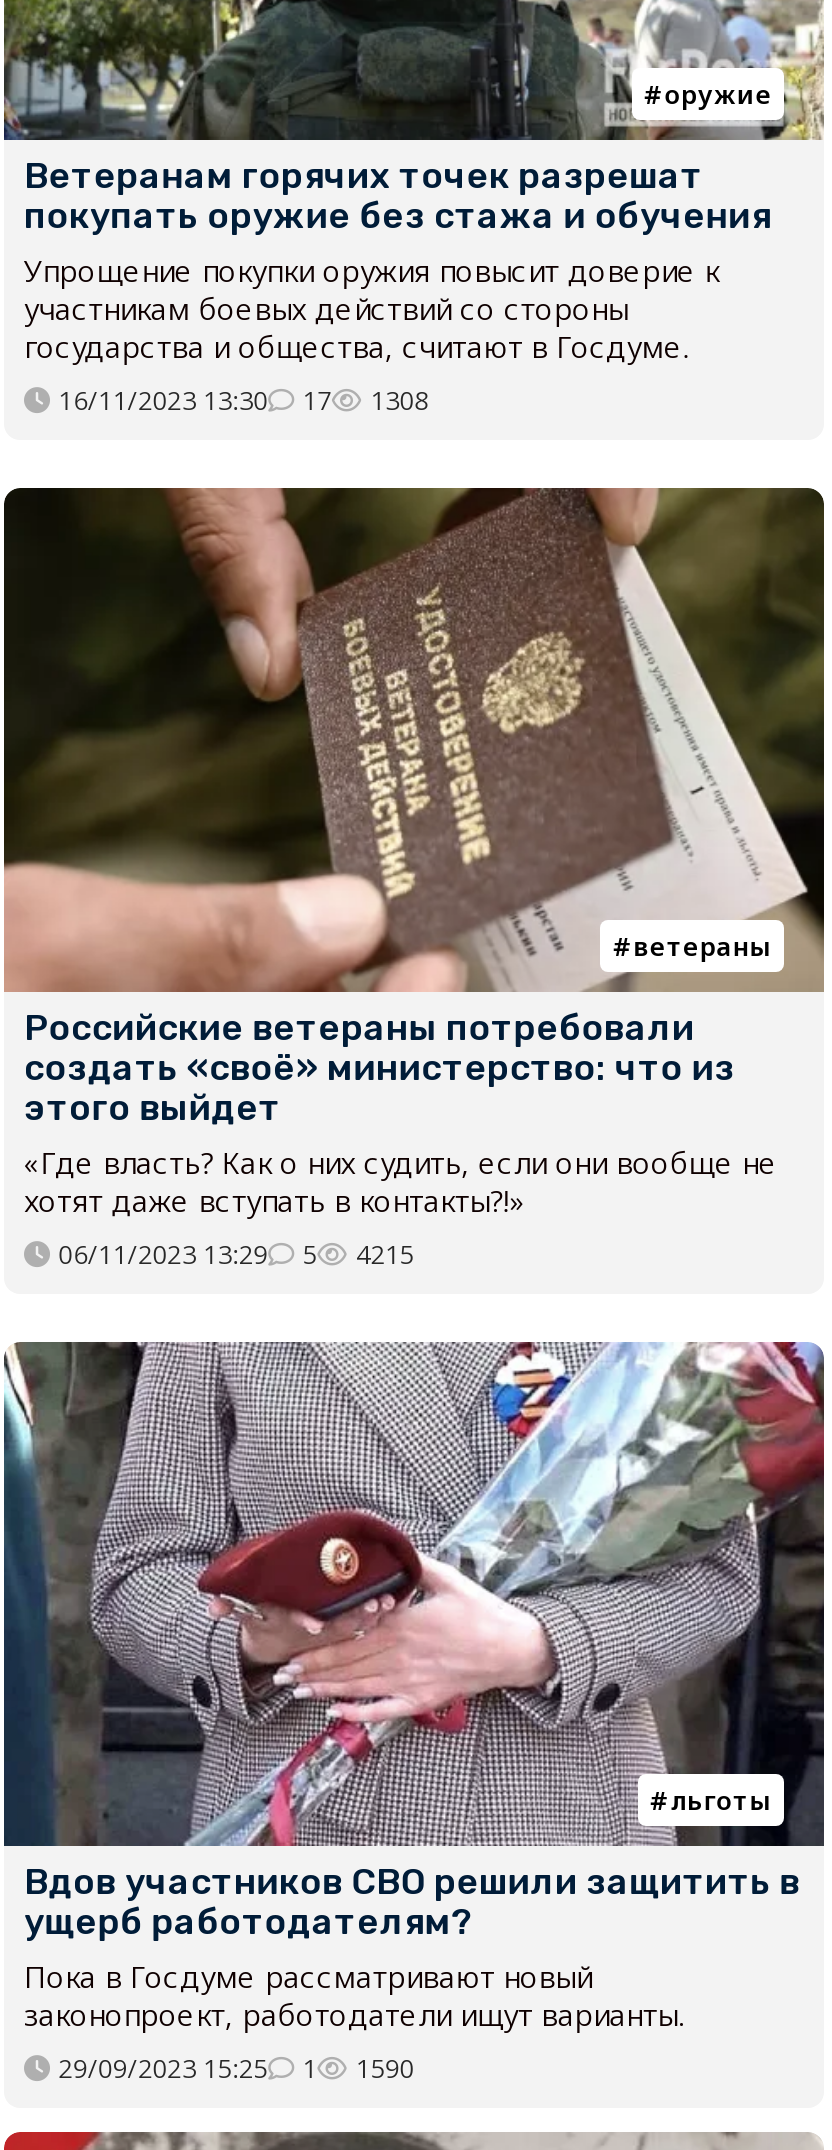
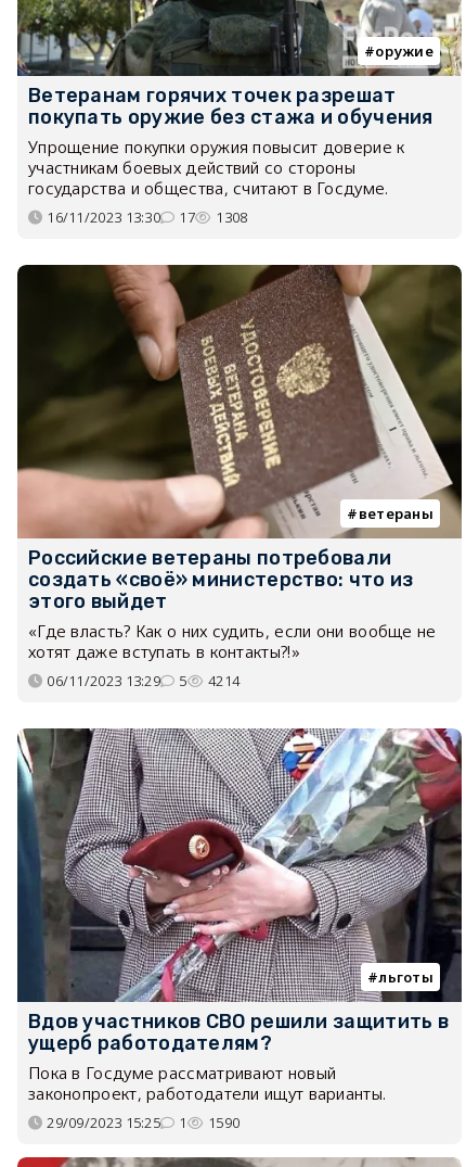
- 06/11/2023 13:29 5 4215
+ 06/11/2023 13:29 5 4214
